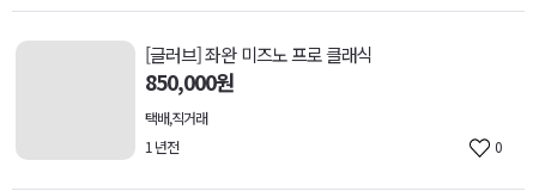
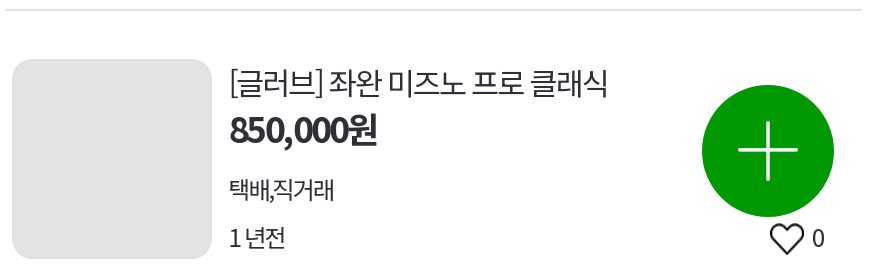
+ [image]
